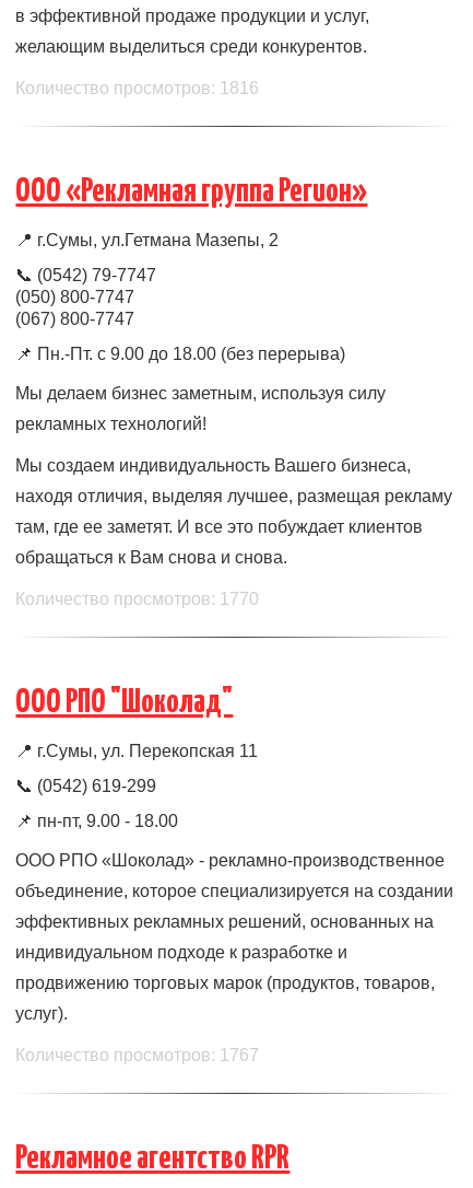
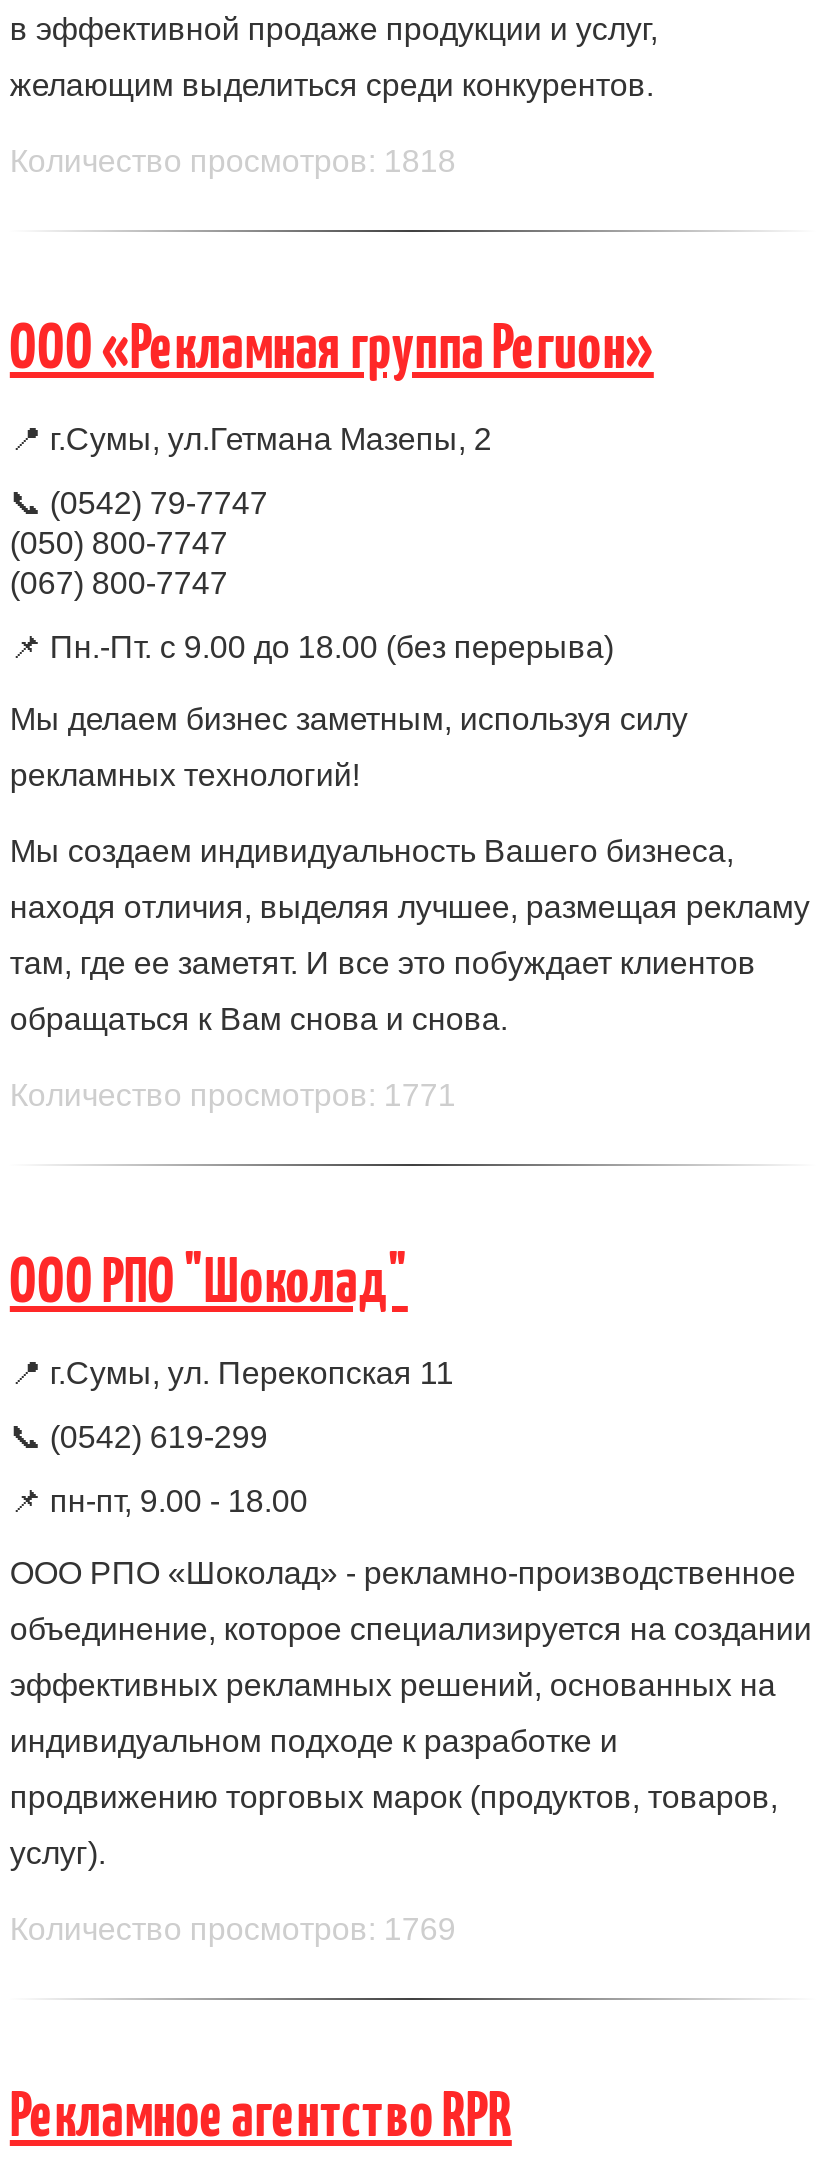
- Количество просмотров: 1816
+ Количество просмотров: 1818

- Количество просмотров: 1770
+ Количество просмотров: 1771

- Количество просмотров: 1767
+ Количество просмотров: 1769
